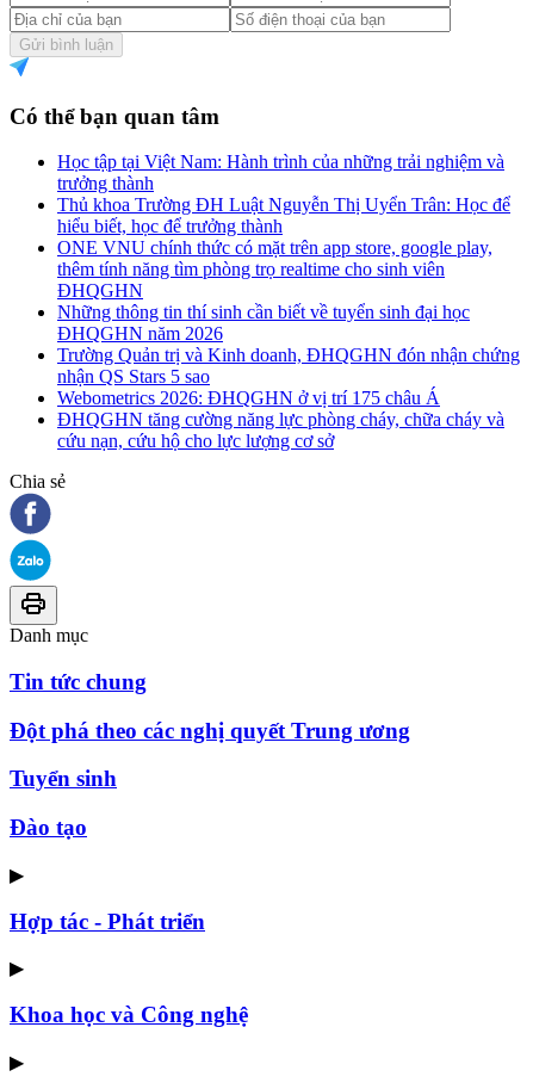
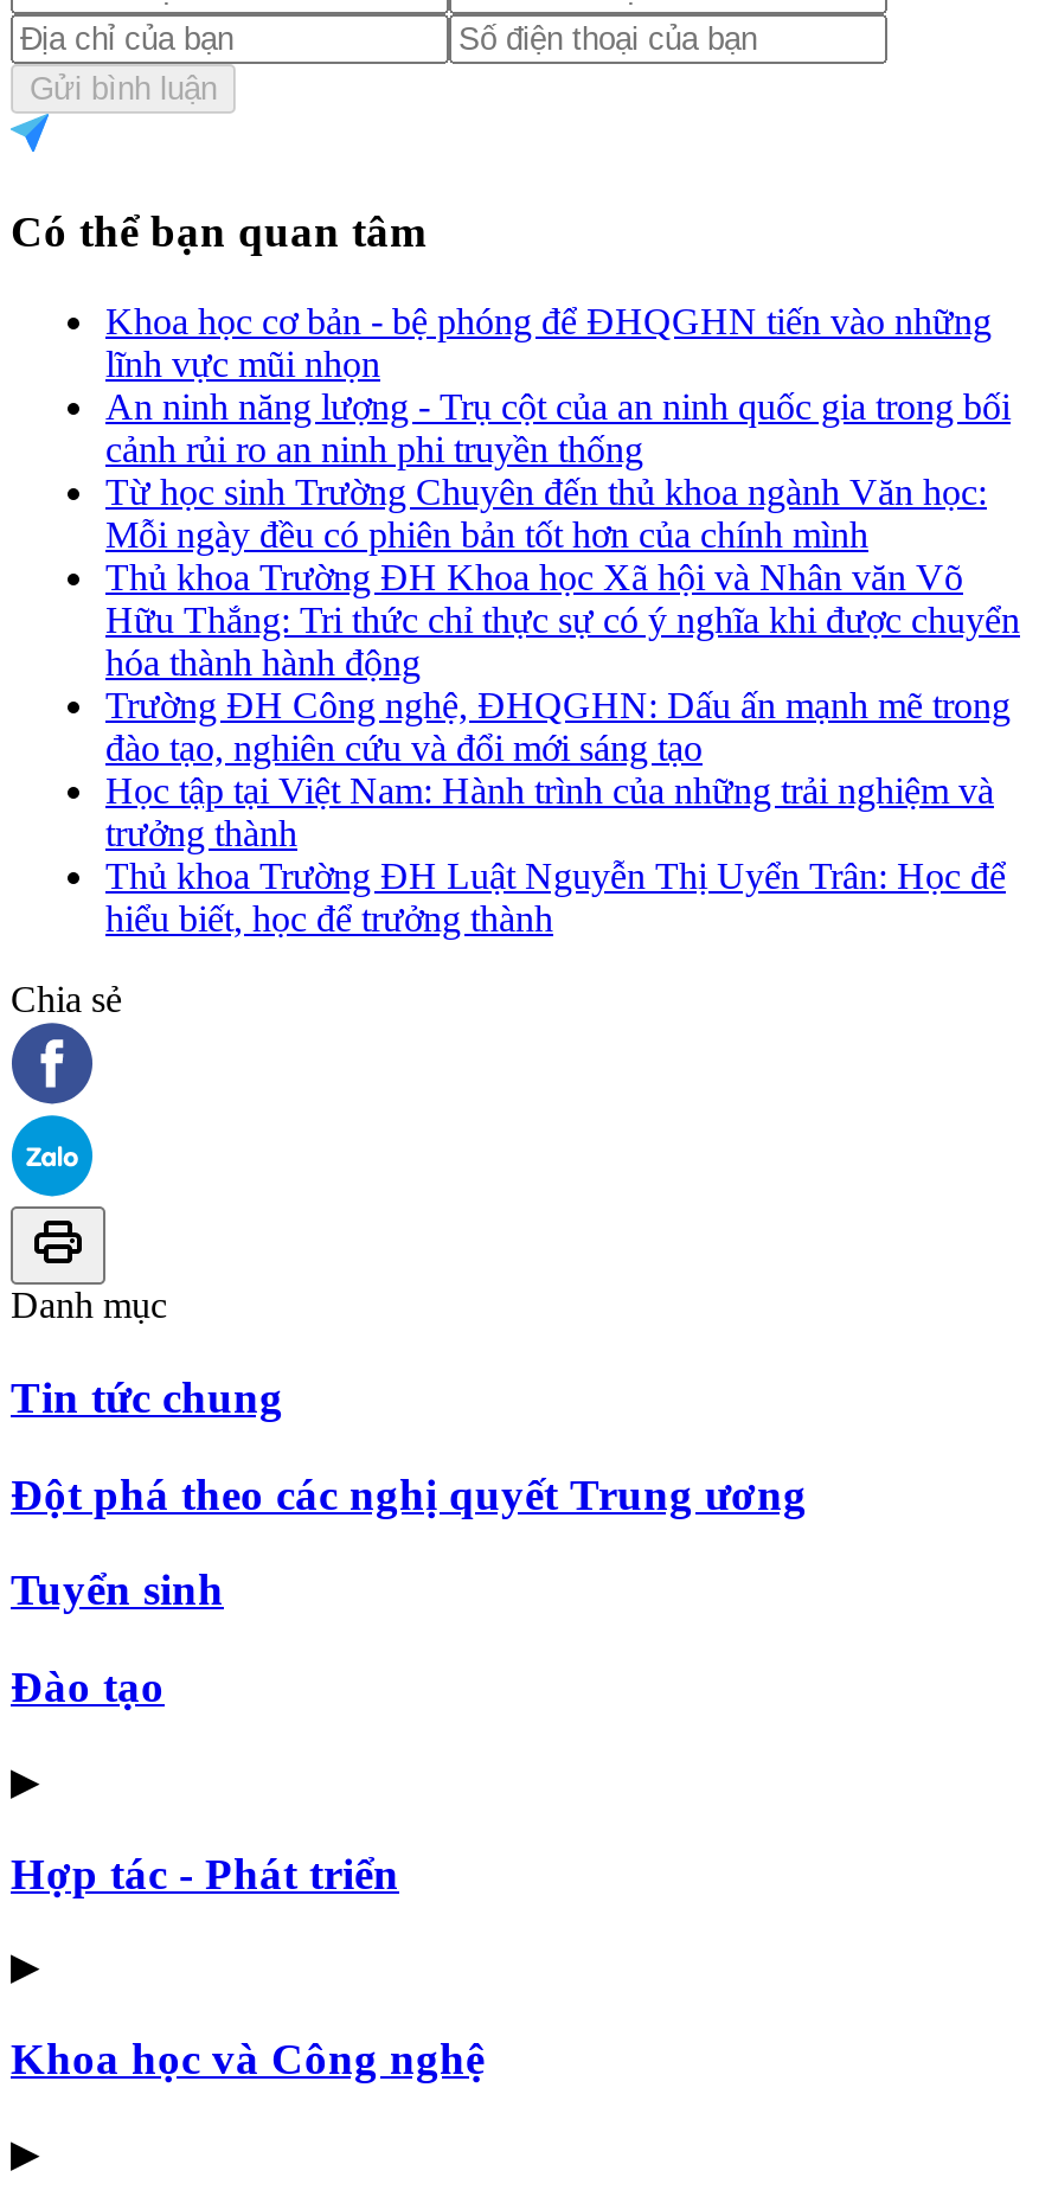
+ Khoa học cơ bản - bệ phóng để ĐHQGHN tiến vào những
+ lĩnh vực mũi nhọn
+ An ninh năng lượng - Trụ cột của an ninh quốc gia trong bối
+ cảnh rủi ro an ninh phi truyền thống
+ Từ học sinh Trường Chuyên đến thủ khoa ngành Văn học:
+ Mỗi ngày đều có phiên bản tốt hơn của chính mình
+ Thủ khoa Trường ĐH Khoa học Xã hội và Nhân văn Võ
+ Hữu Thắng: Tri thức chỉ thực sự có ý nghĩa khi được chuyển
+ hóa thành hành động
+ Trường ĐH Công nghệ, ĐHQGHN: Dấu ấn mạnh mẽ trong
+ đào tạo, nghiên cứu và đổi mới sáng tạo

moved down: Học tập tại Việt Nam: Hành trình của những trải nghiệm và | trưởng thành | Thủ khoa Trường ĐH Luật Nguyễn Thị Uyển Trân: Học để | hiểu biết, học để trưởng thành

- ONE VNU chính thức có mặt trên app store, google play,
- thêm tính năng tìm phòng trọ realtime cho sinh viên
- ĐHQGHN
- Những thông tin thí sinh cần biết về tuyển sinh đại học
- ĐHQGHN năm 2026
- Trường Quản trị và Kinh doanh, ĐHQGHN đón nhận chứng
- nhận QS Stars 5 sao
- Webometrics 2026: ĐHQGHN ở vị trí 175 châu Á
- ĐHQGHN tăng cường năng lực phòng cháy, chữa cháy và
- cứu nạn, cứu hộ cho lực lượng cơ sở
